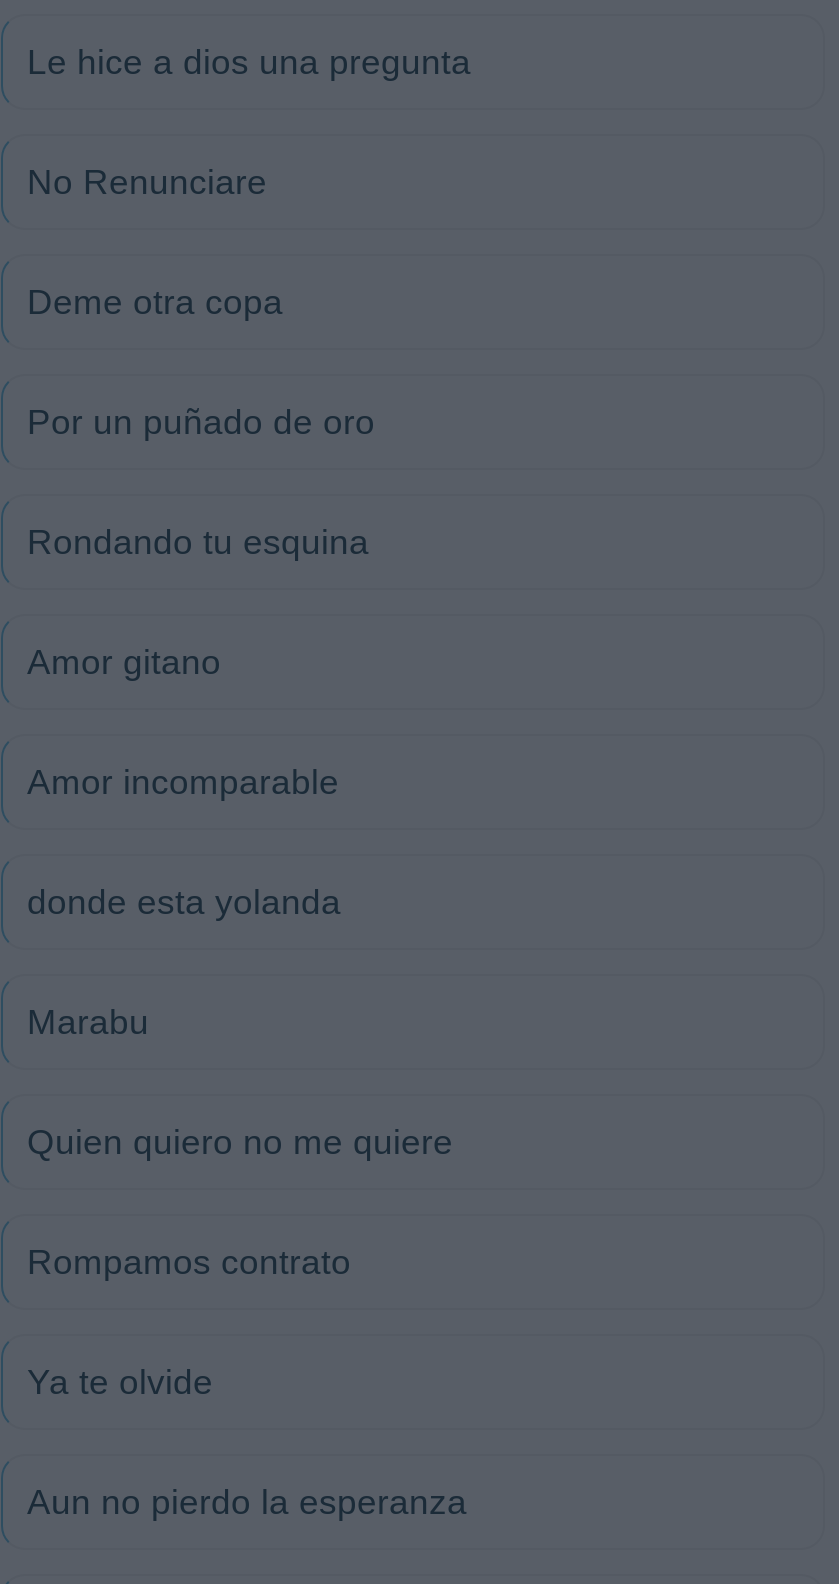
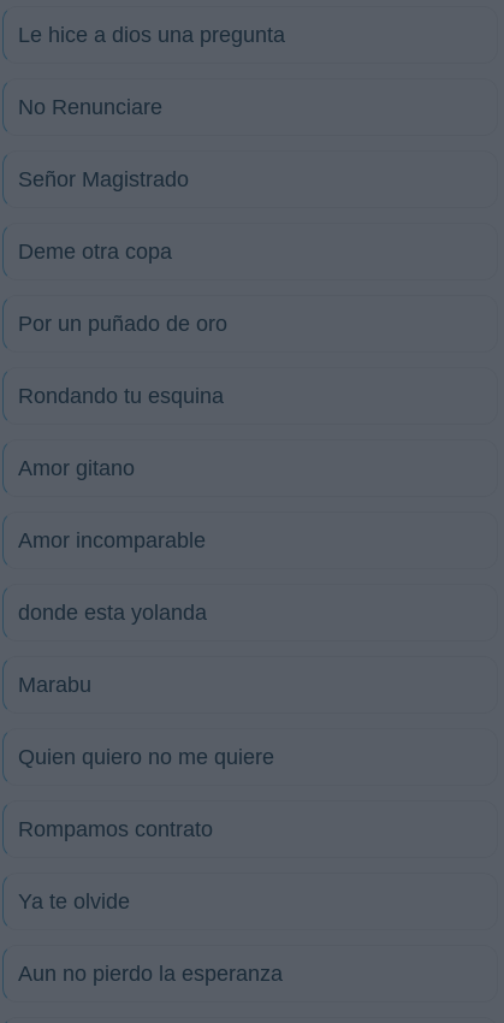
+ Señor Magistrado
